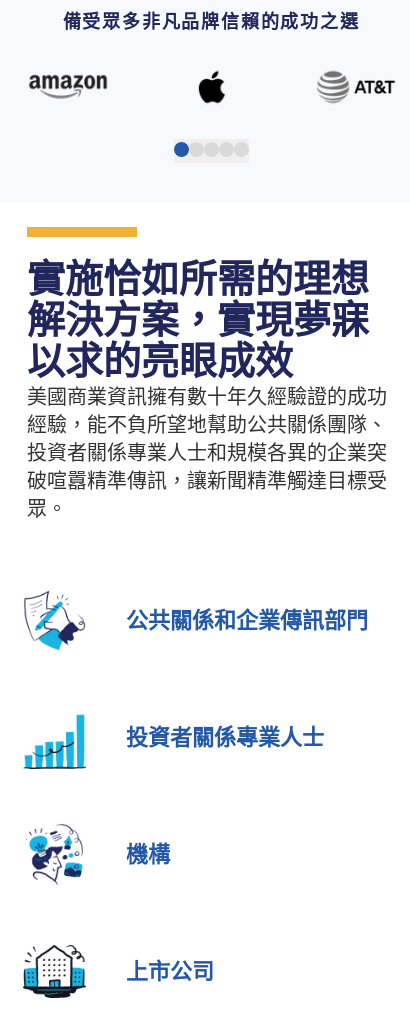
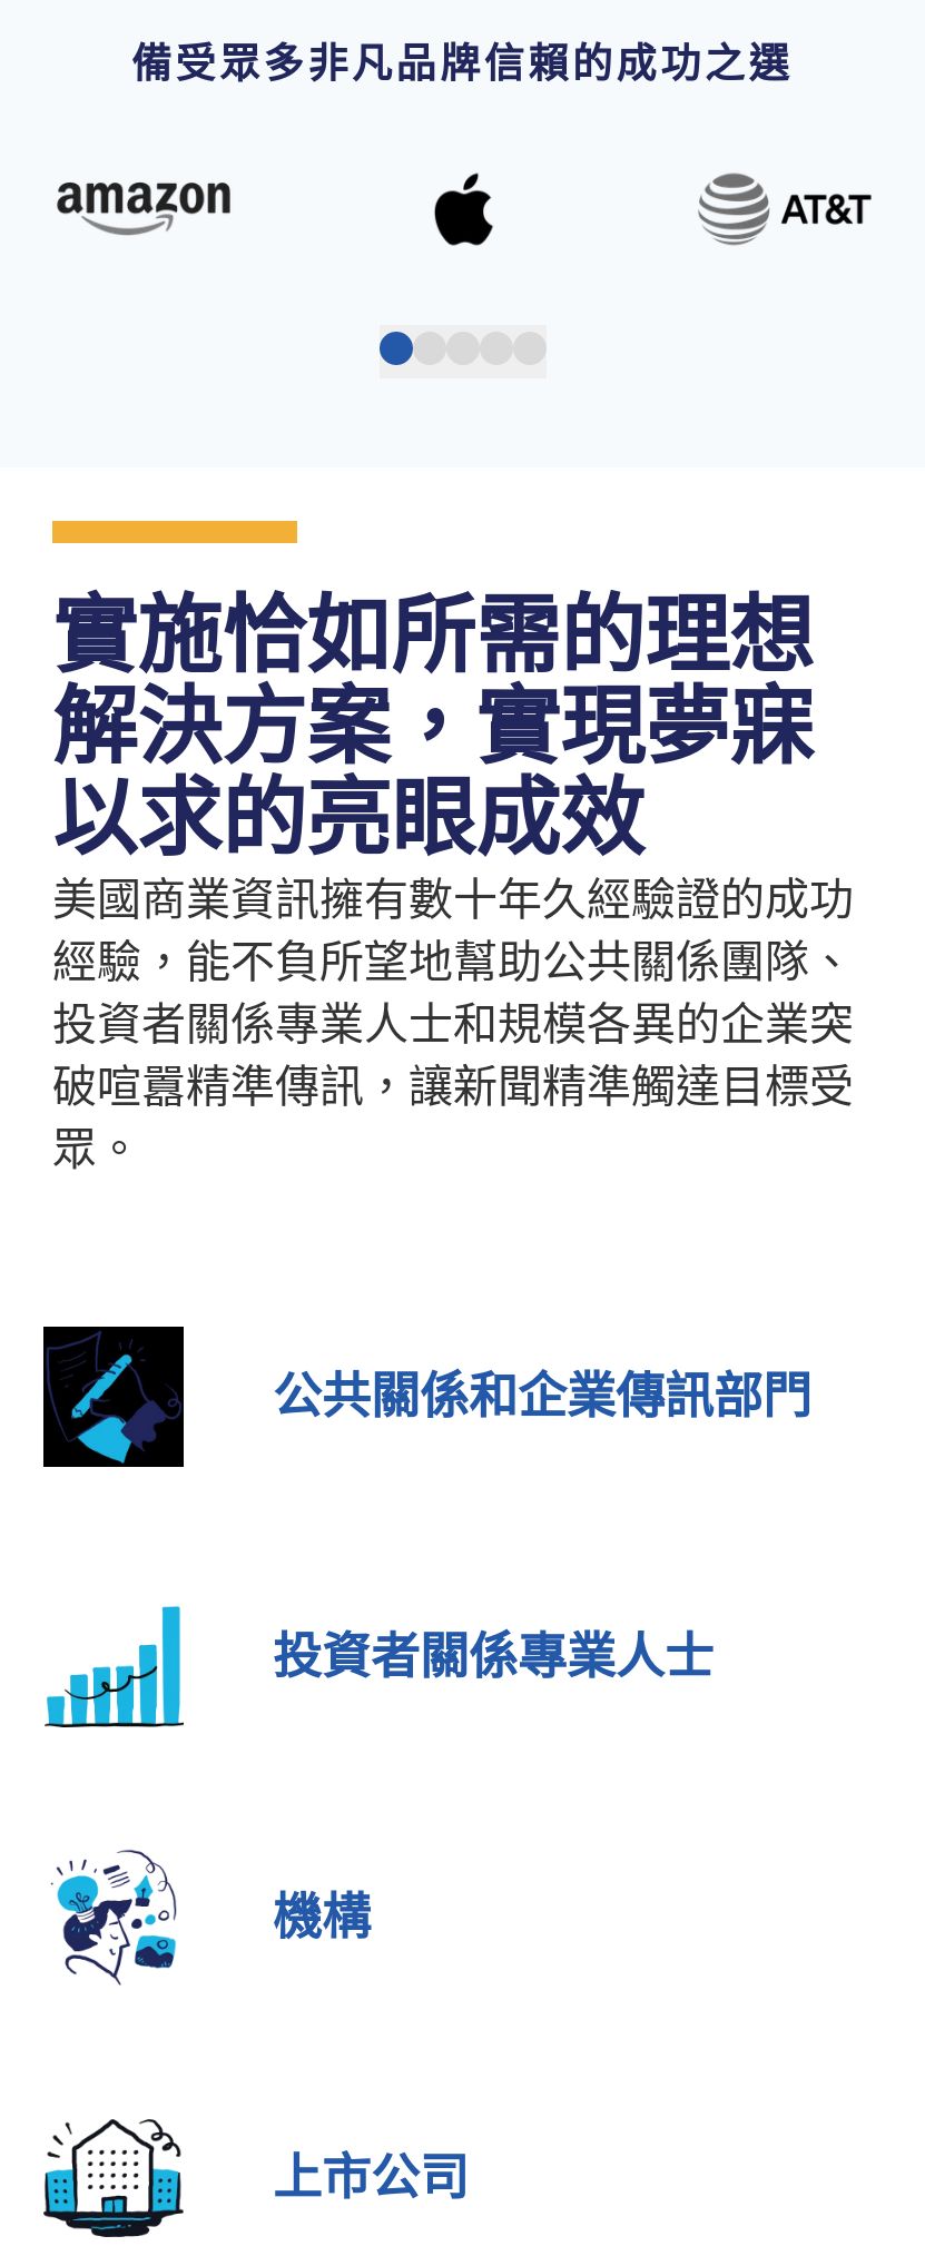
- [image]
+ [image]
